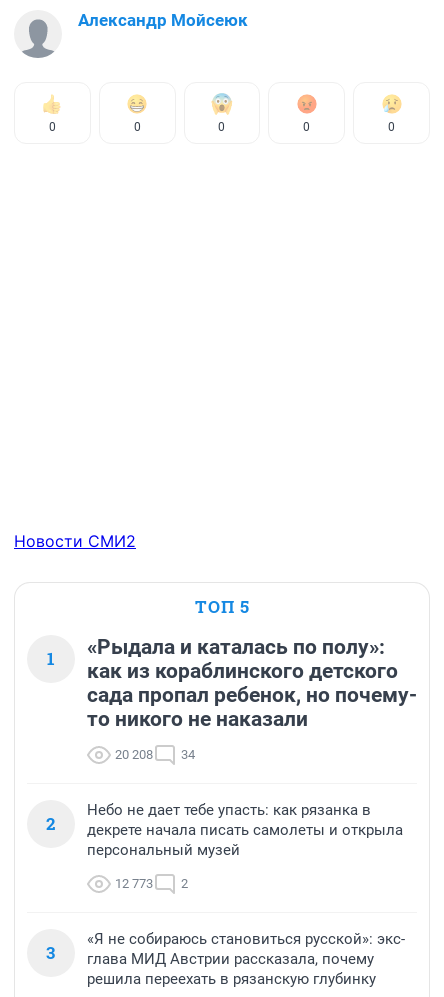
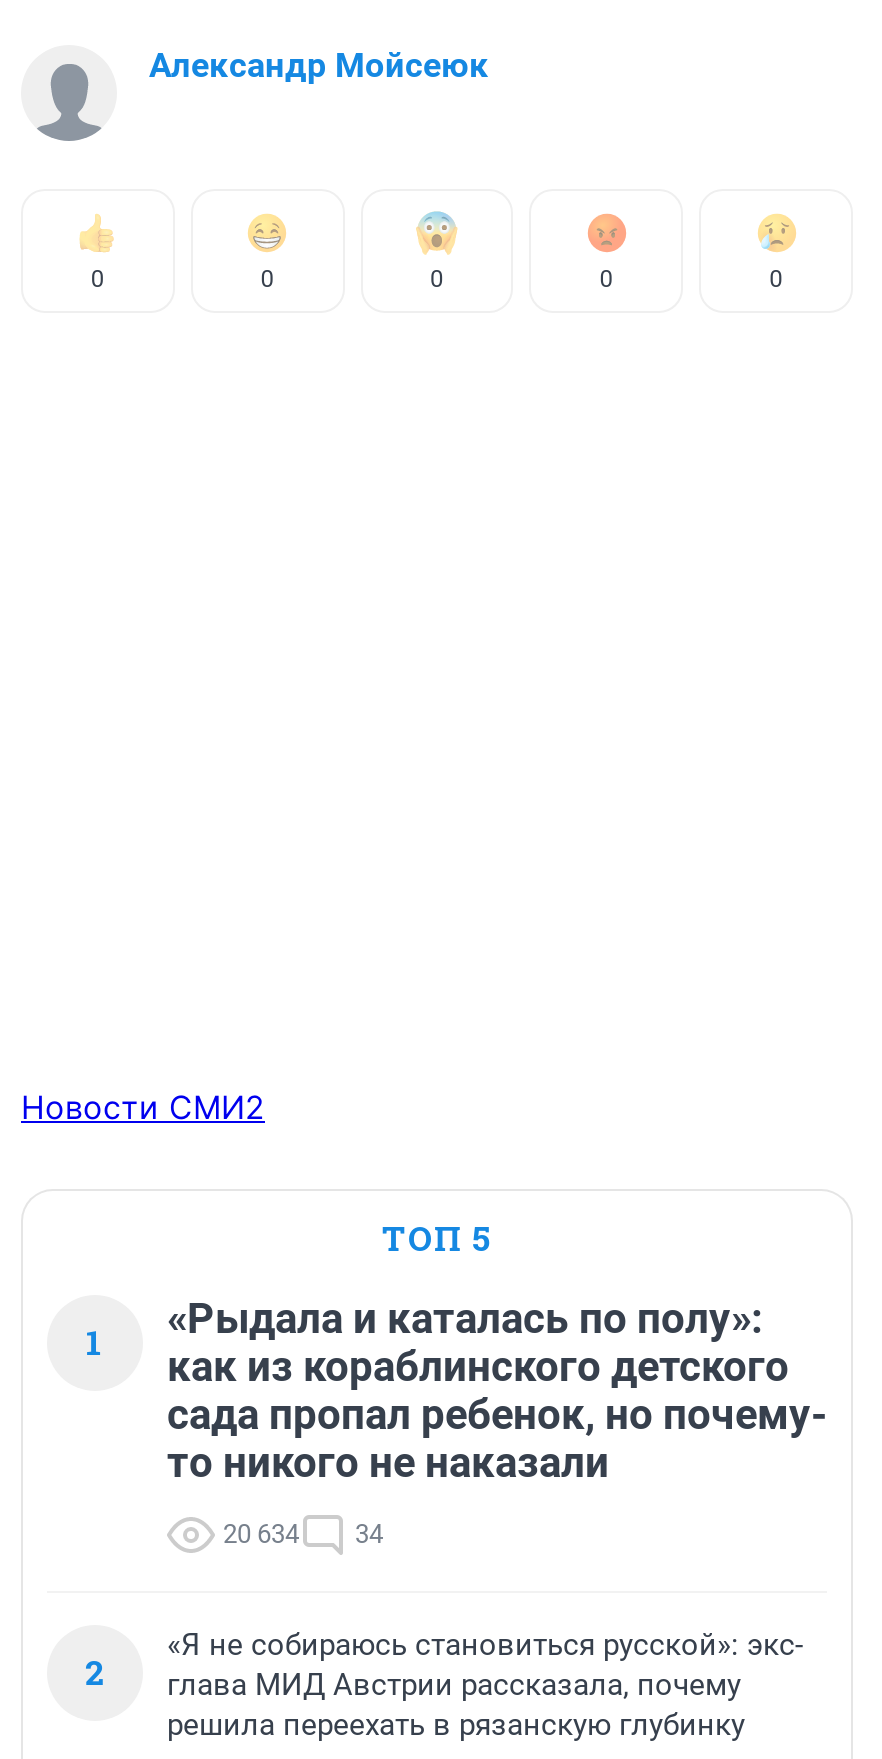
- 20 208 34
+ 20 634 34

- Небо не дает тебе упасть: как рязанка в
- декрете начала писать самолеты и открыла
- персональный музей
- 12 773
- 2
- 3
